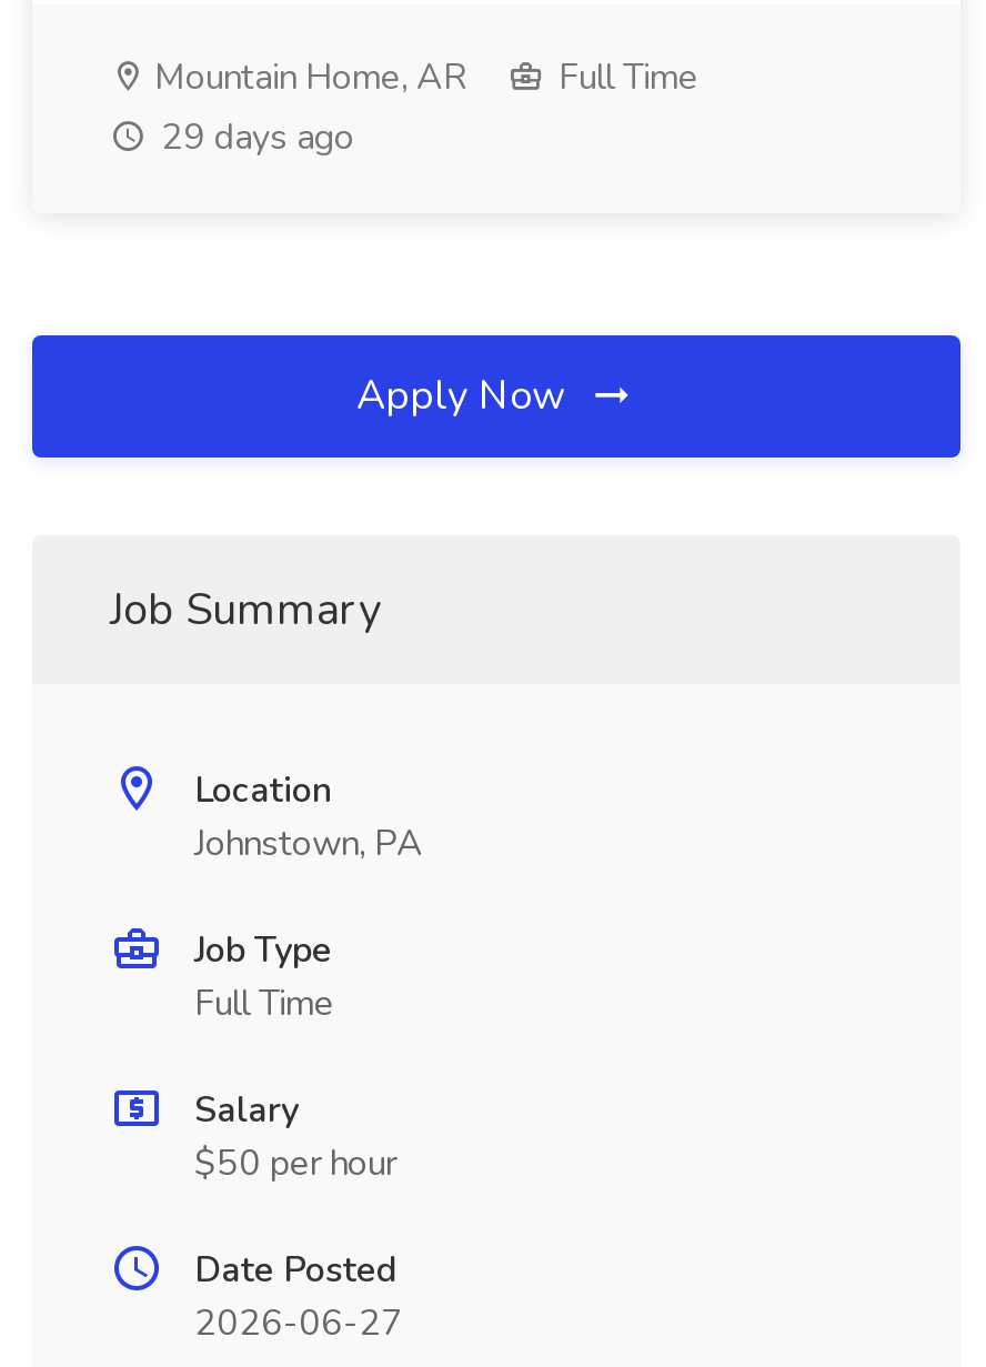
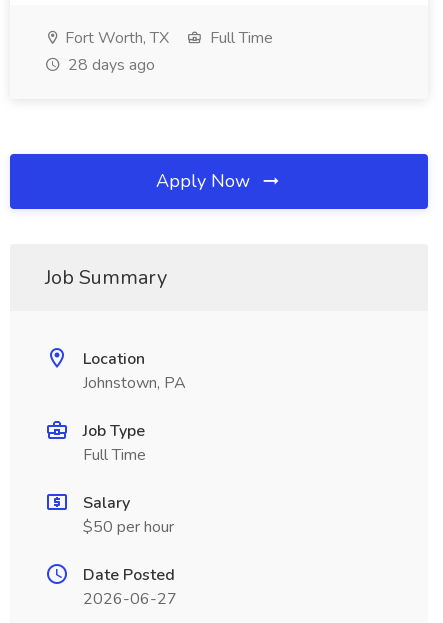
- Mountain Home, AR
+ Fort Worth, TX

- 29 days ago
+ 28 days ago
